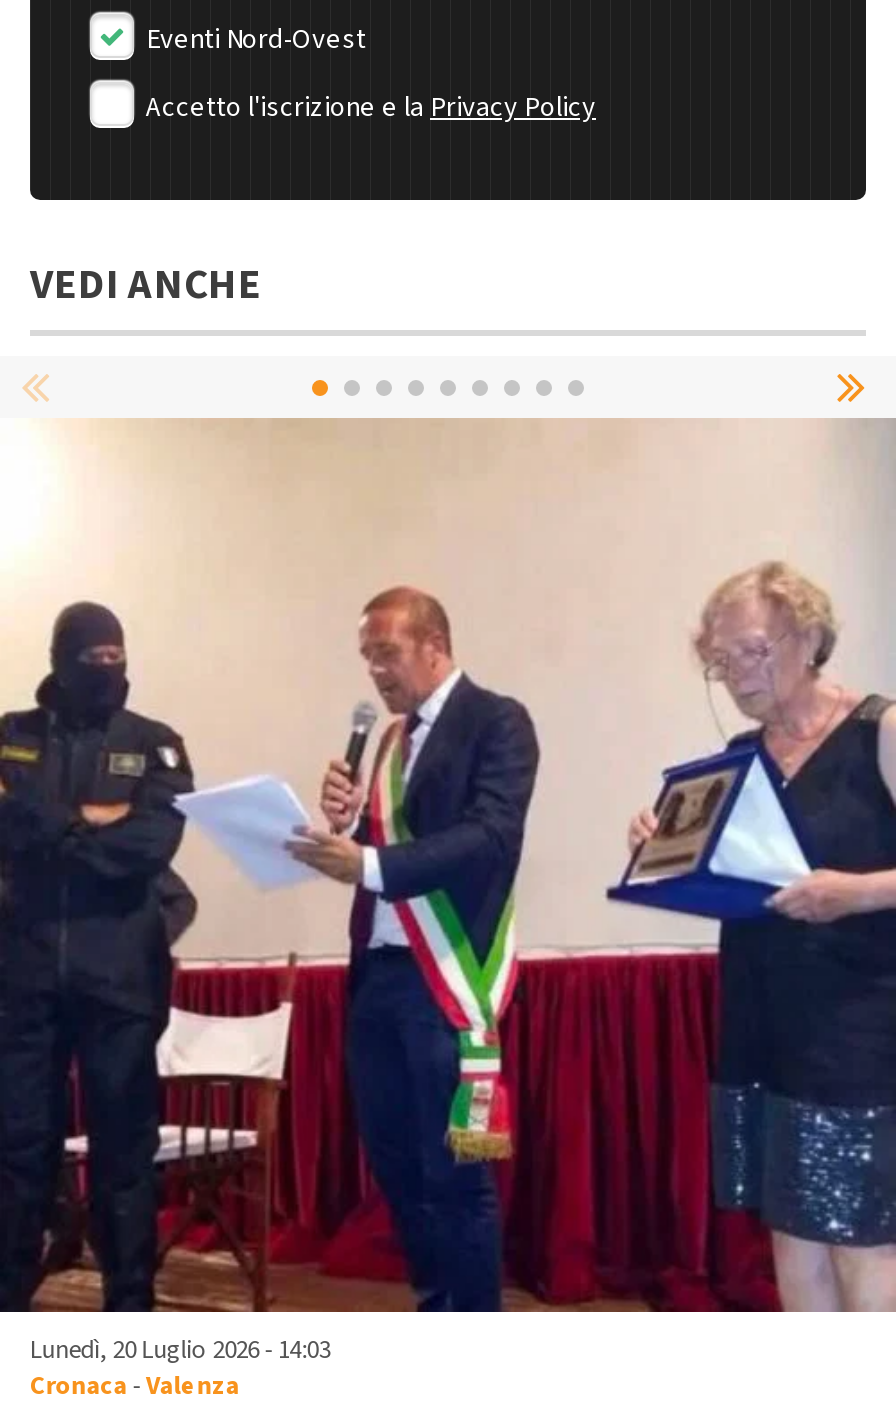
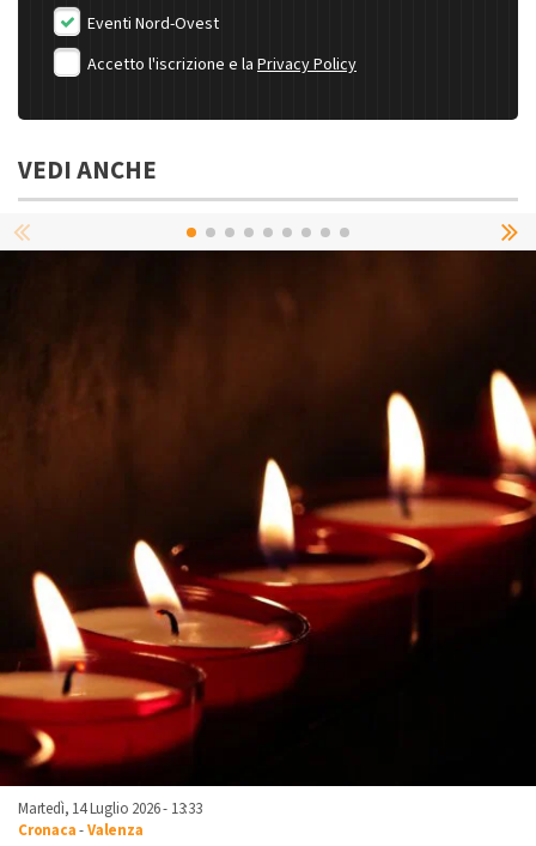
- [image]
- Lunedì, 20 Luglio 2026 - 14:03
+ [image]
+ Martedì, 14 Luglio 2026 - 13:33
